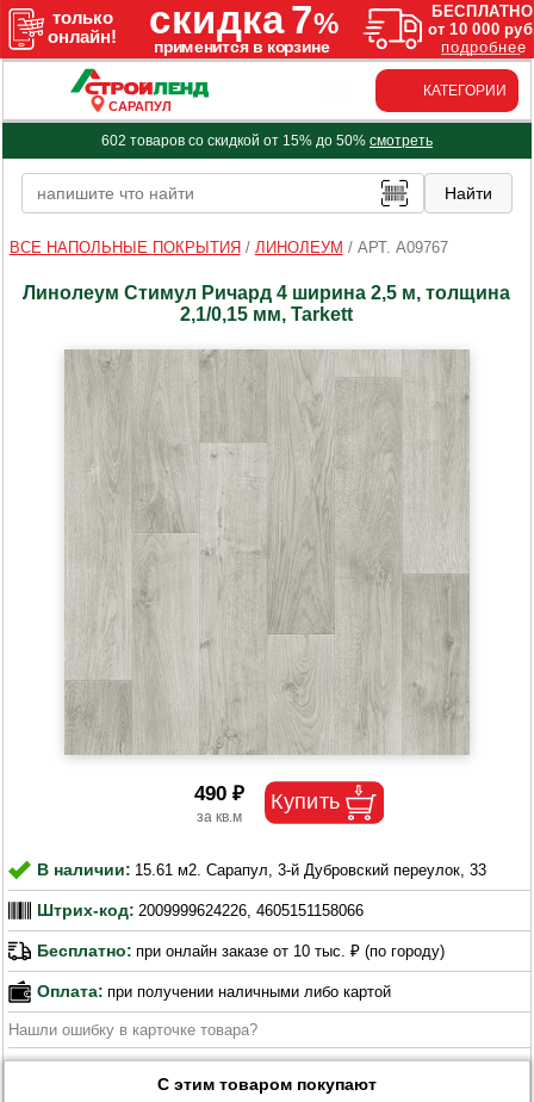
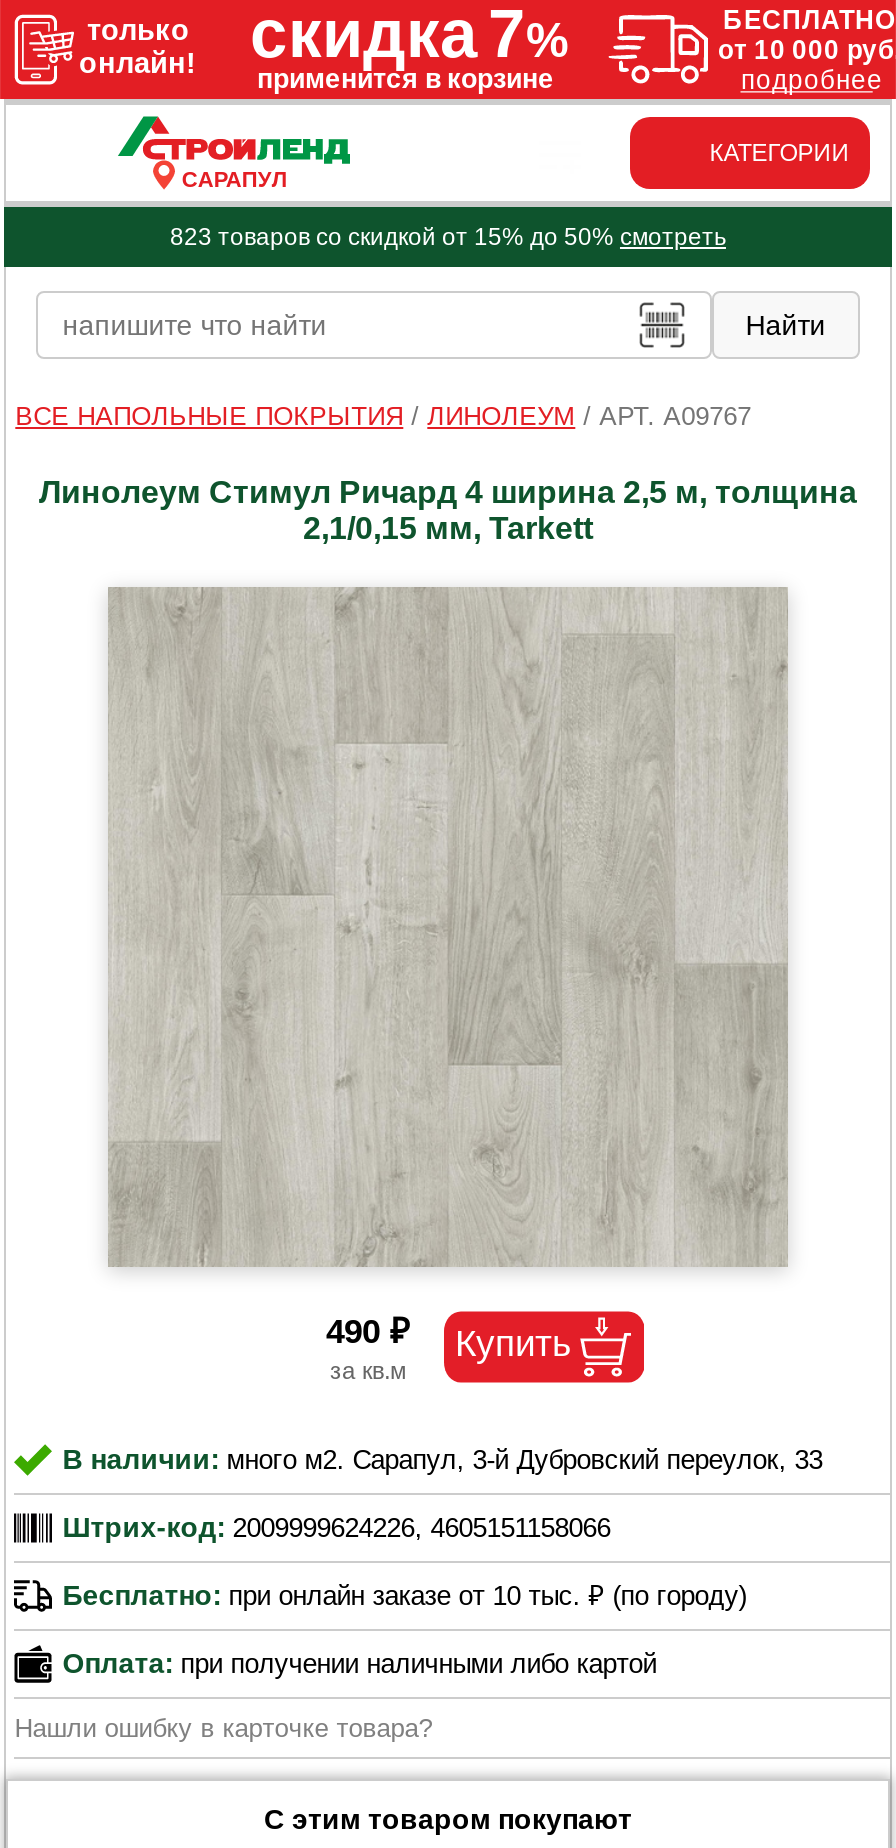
- 602 товаров со скидкой от 15% до 50% смотреть
+ 823 товаров со скидкой от 15% до 50% смотреть

- В наличии: 15.61 м2. Сарапул, 3-й Дубровский переулок, 33
+ В наличии: много м2. Сарапул, 3-й Дубровский переулок, 33
